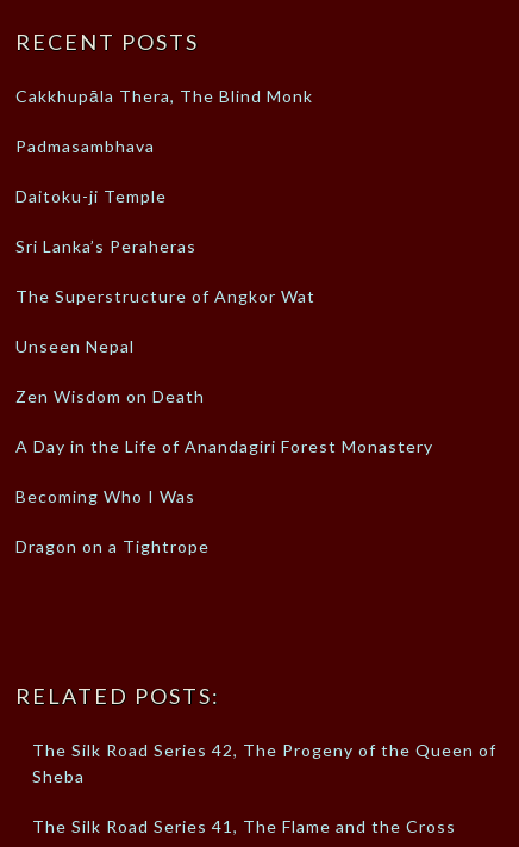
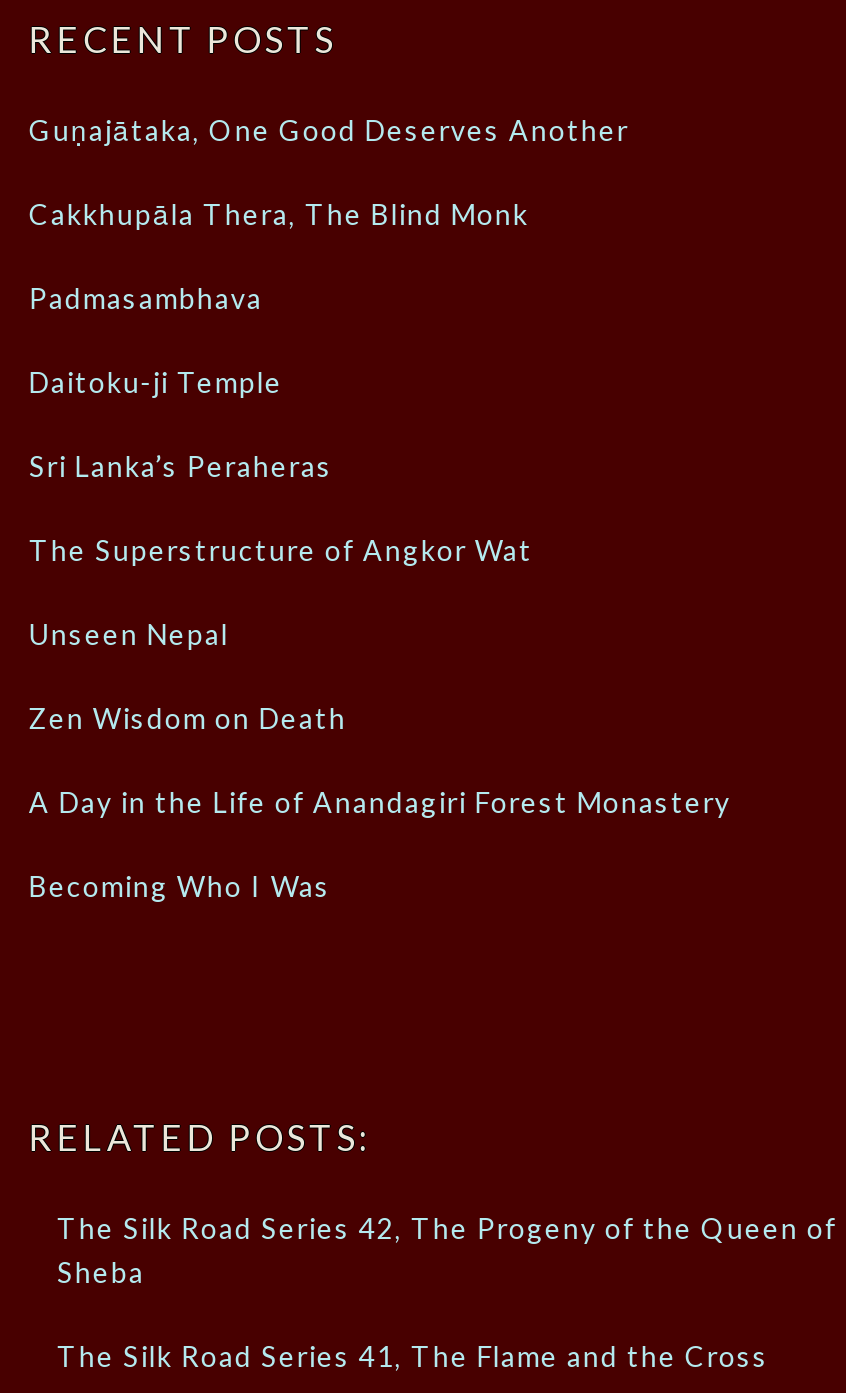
+ Guṇajātaka, One Good Deserves Another

moved down: Cakkhupāla Thera, The Blind Monk | Padmasambhava | Daitoku-ji Temple | ... | A Day in the Life of Anandagiri Forest Monastery | Becoming Who I Was

- Dragon on a Tightrope
